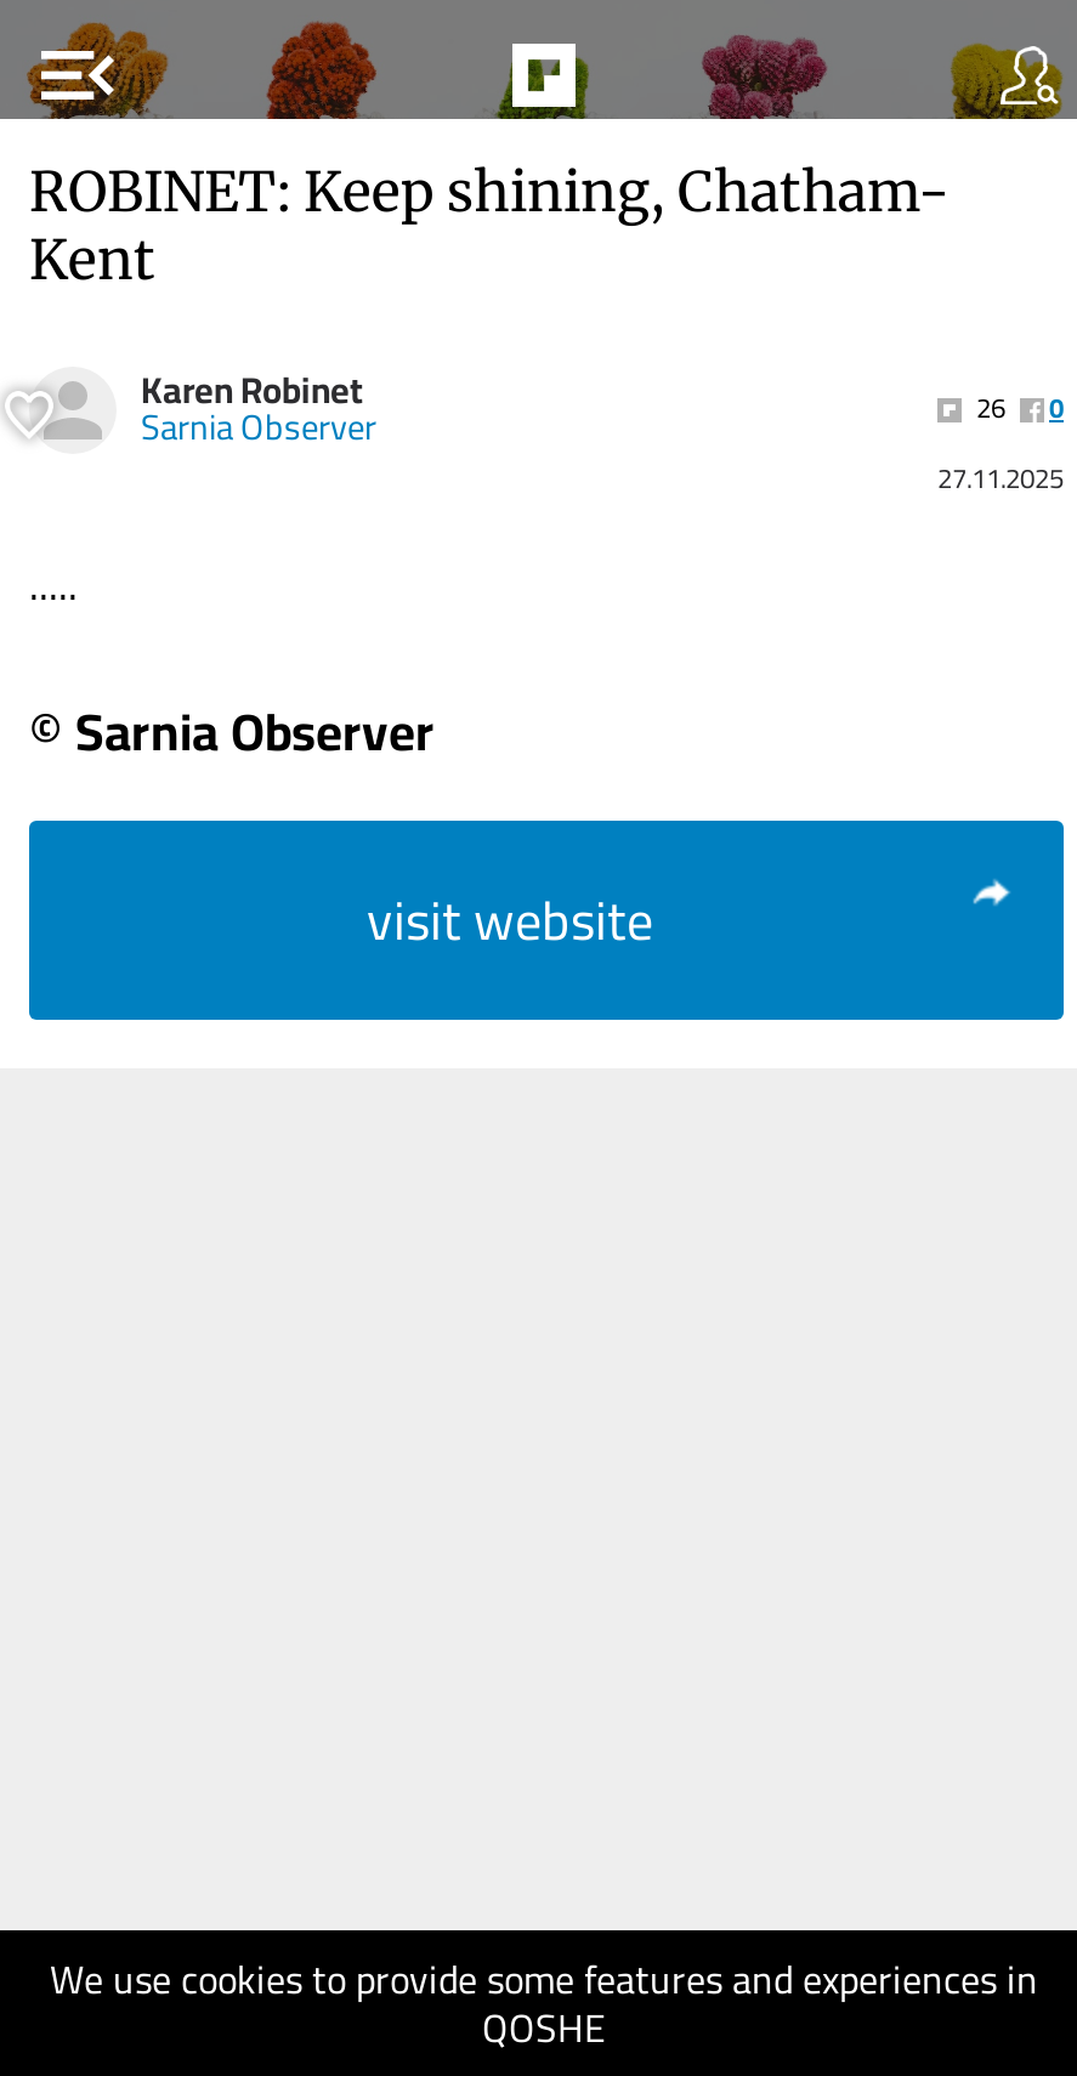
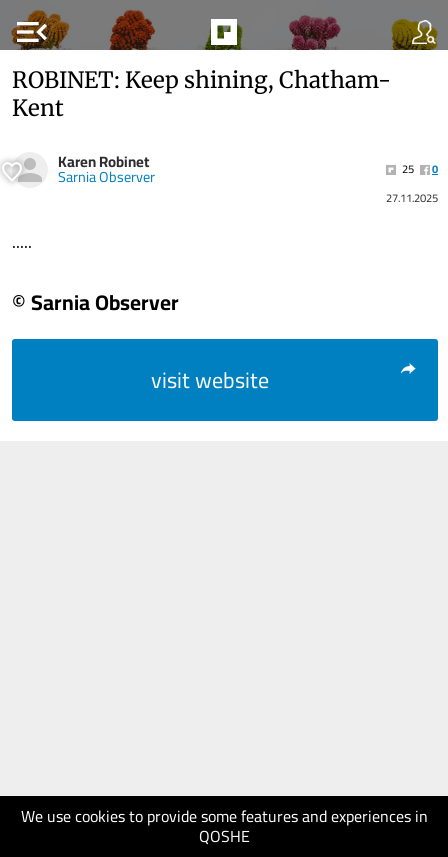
- 26 0
+ 25 0
